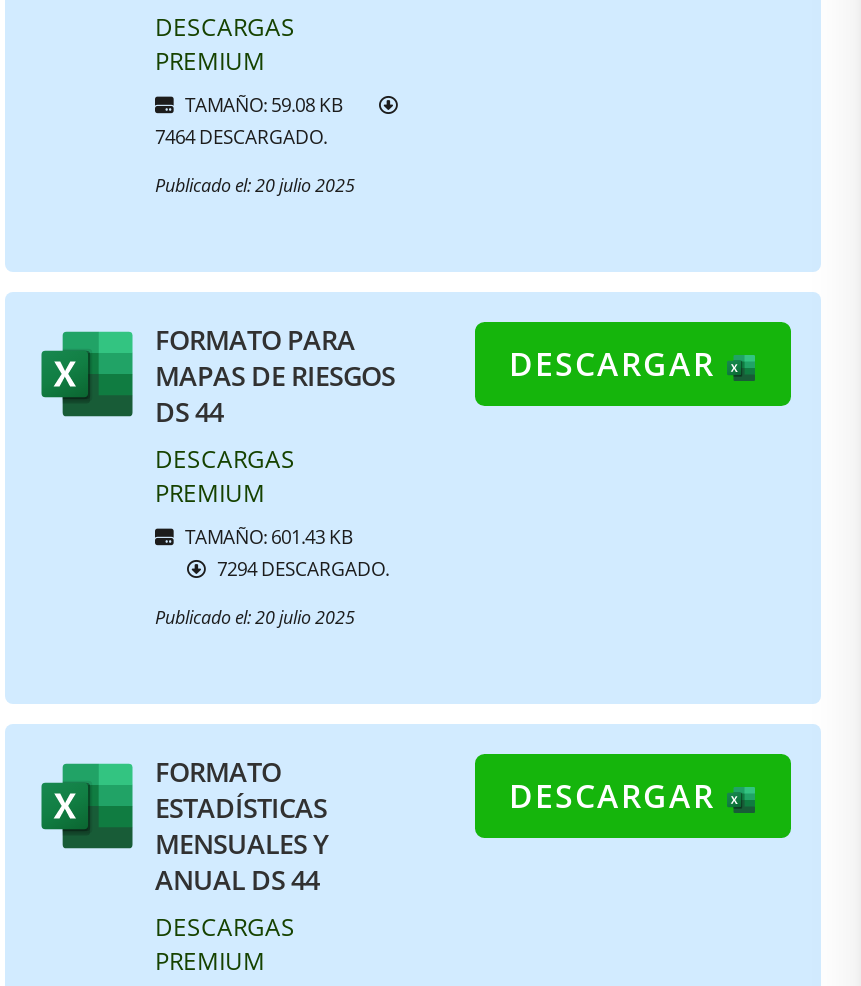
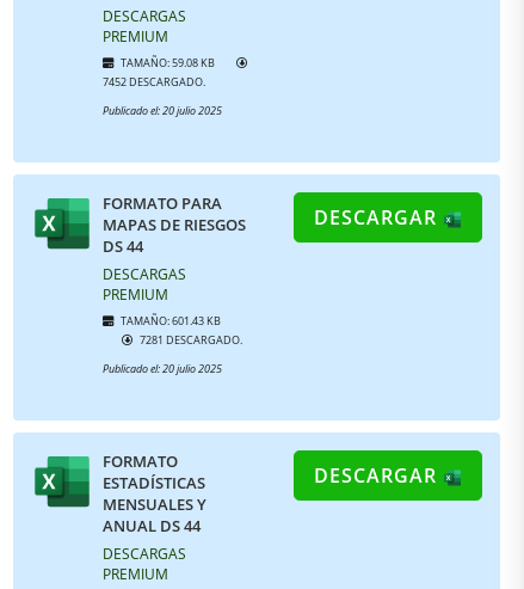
- 7464 DESCARGADO.
+ 7452 DESCARGADO.

- 7294 DESCARGADO.
+ 7281 DESCARGADO.
